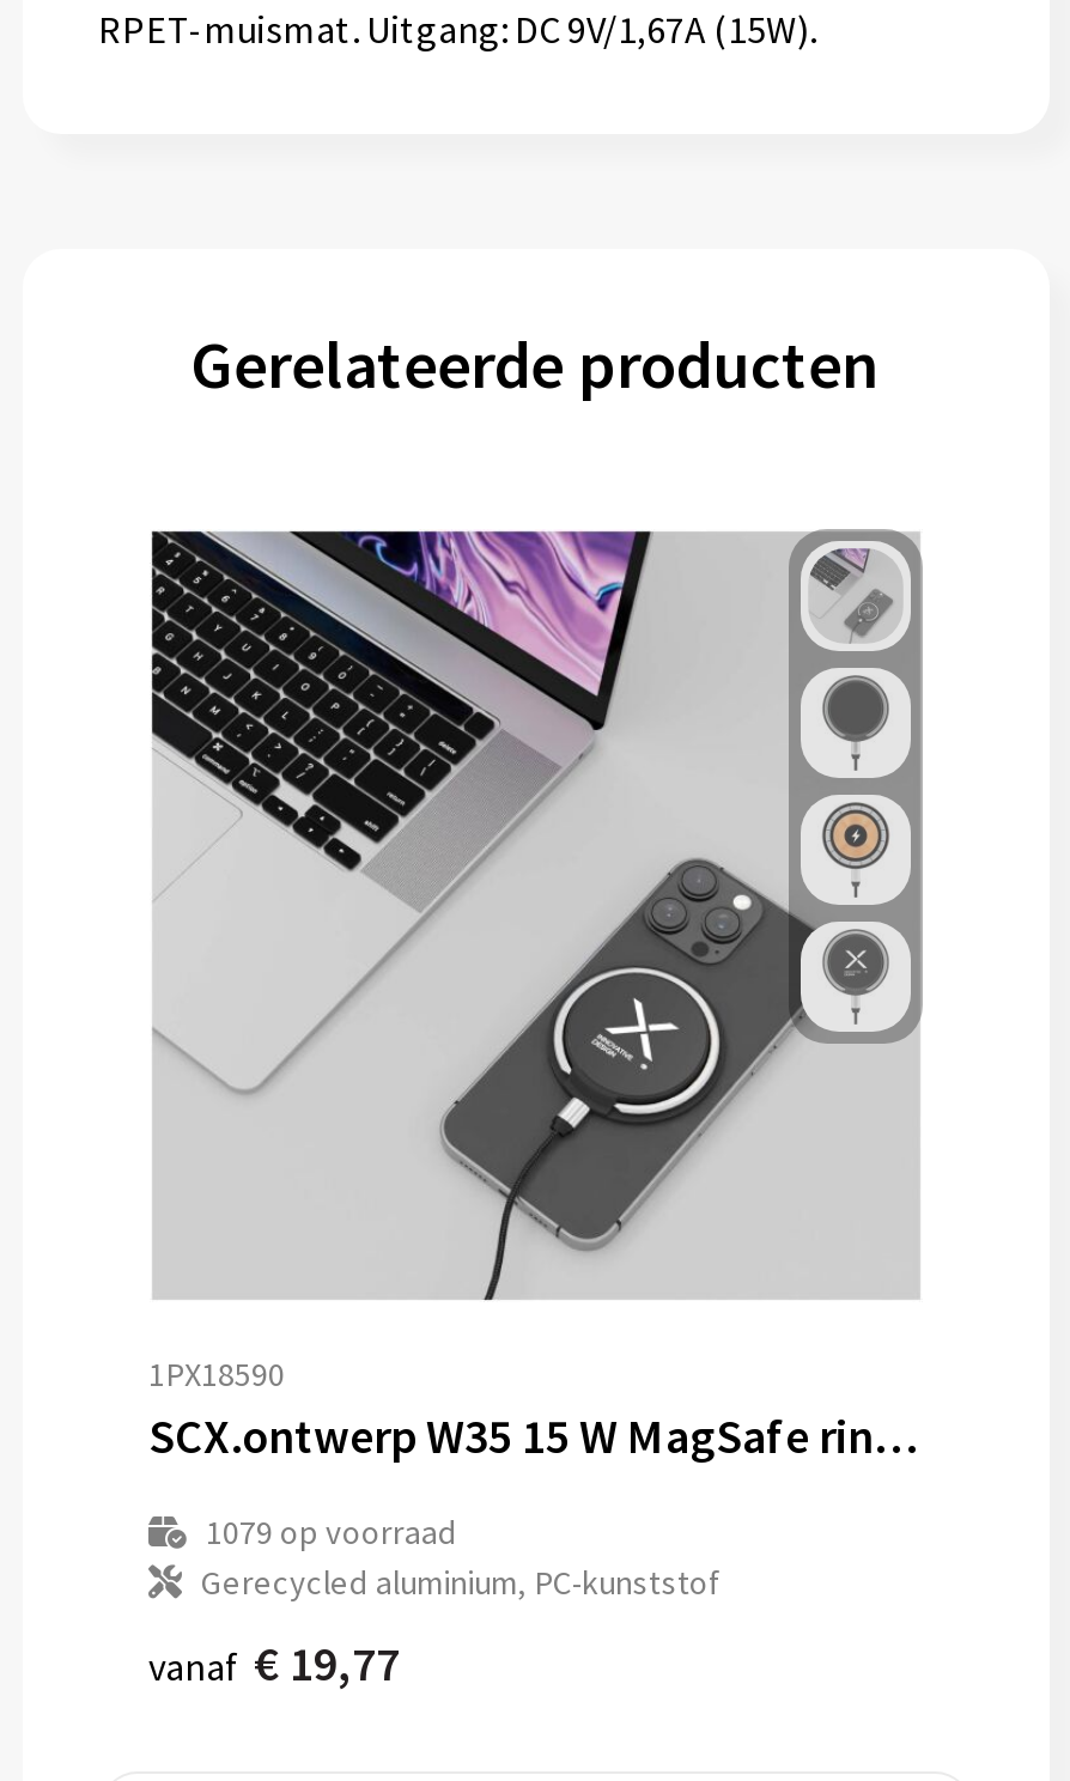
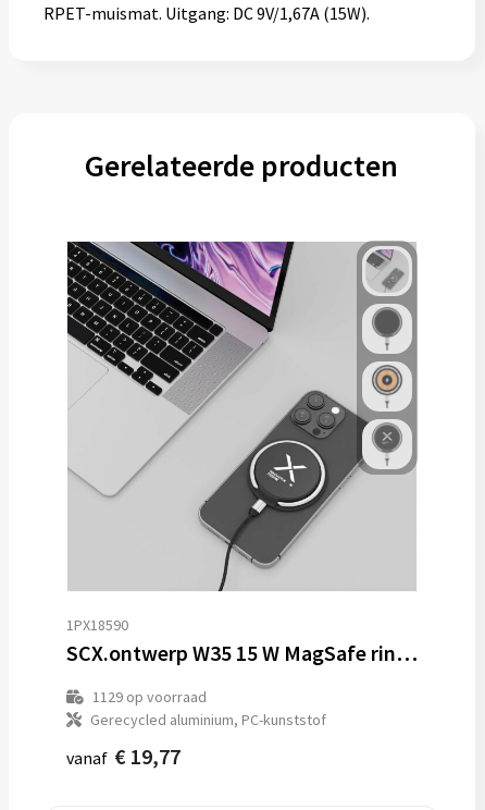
- 1079 op voorraad
+ 1129 op voorraad
